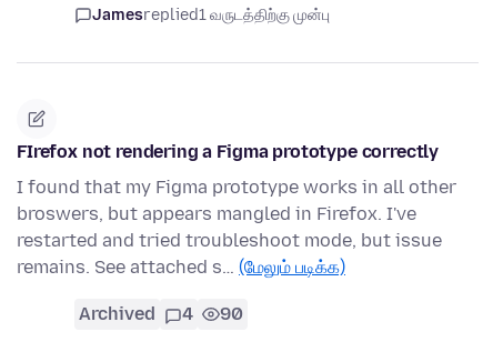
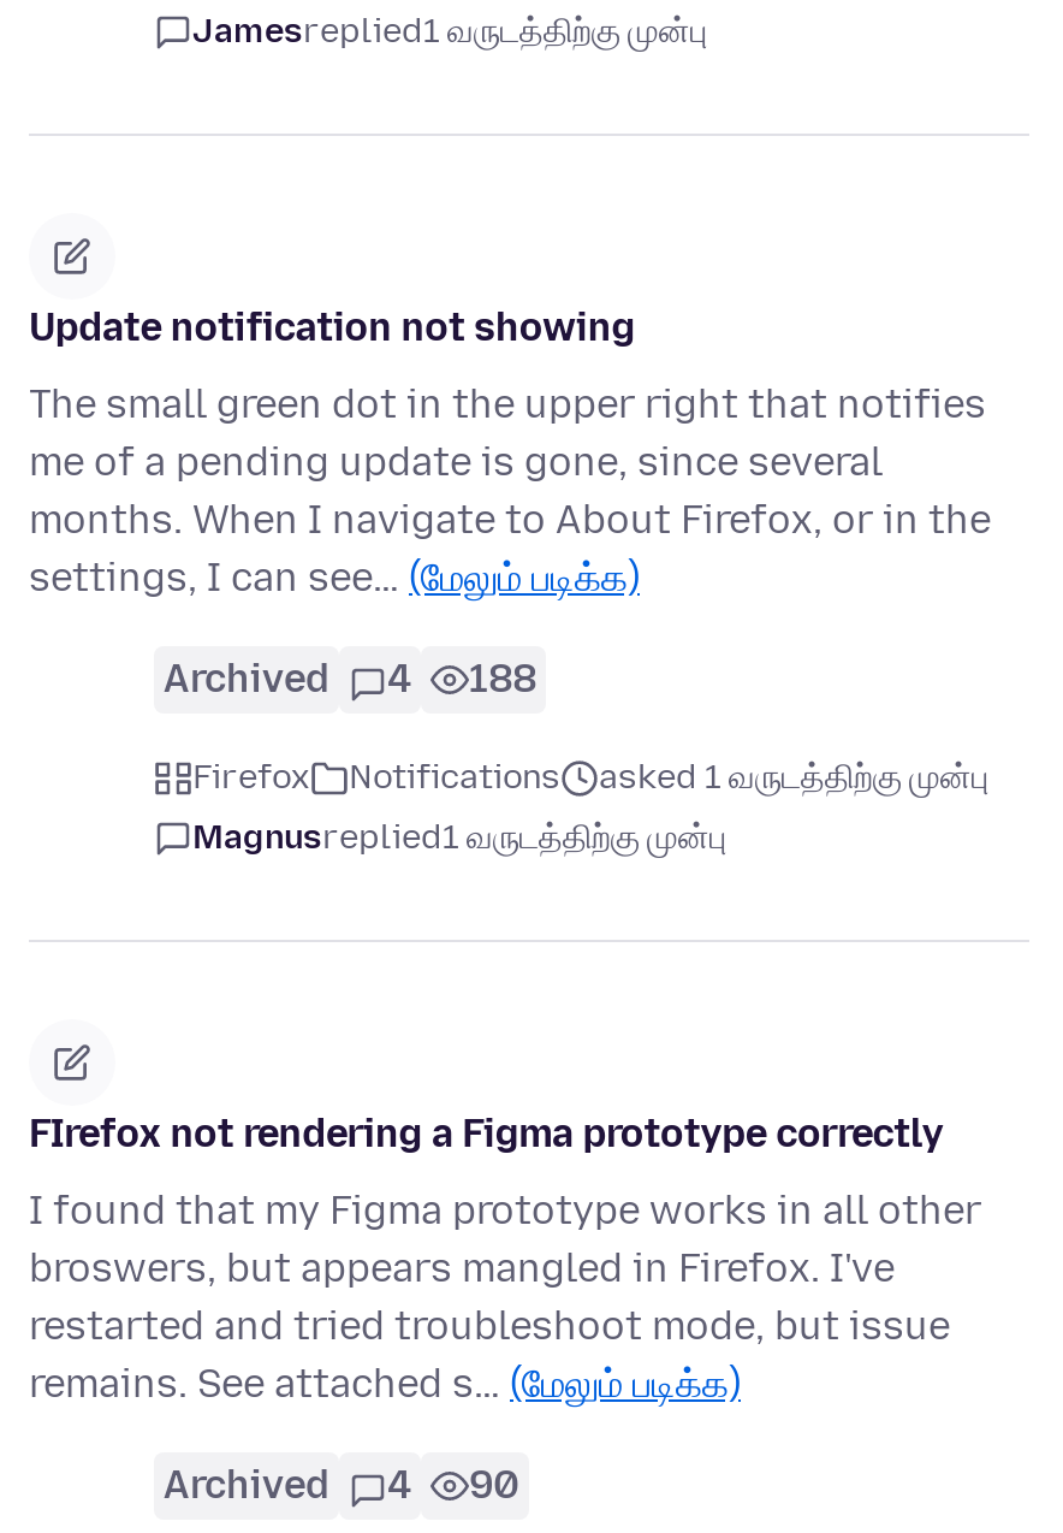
+ Update notification not showing
+ The small green dot in the upper right that notifies
+ me of a pending update is gone, since several
+ months. When I navigate to About Firefox, or in the
+ settings, I can see… (மேலும் படிக்க)
+ Archived
+ 4
+ 188
+ Firefox
+ Notifications
+ asked 1 வருடத்திற்கு முன்பு
+ Magnusreplied1 வருடத்திற்கு முன்பு
